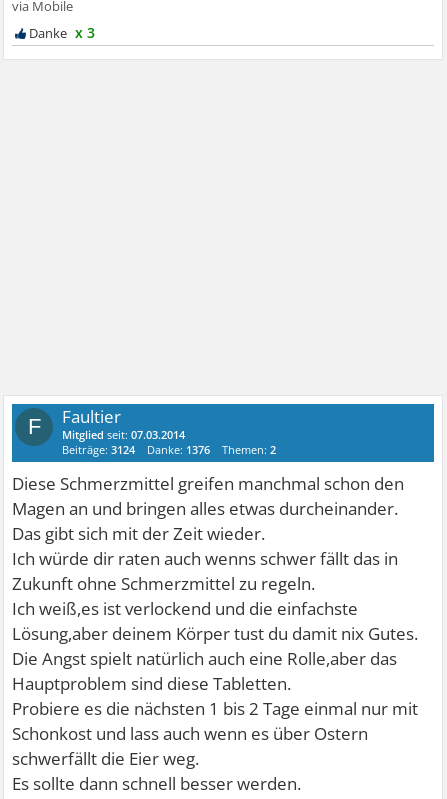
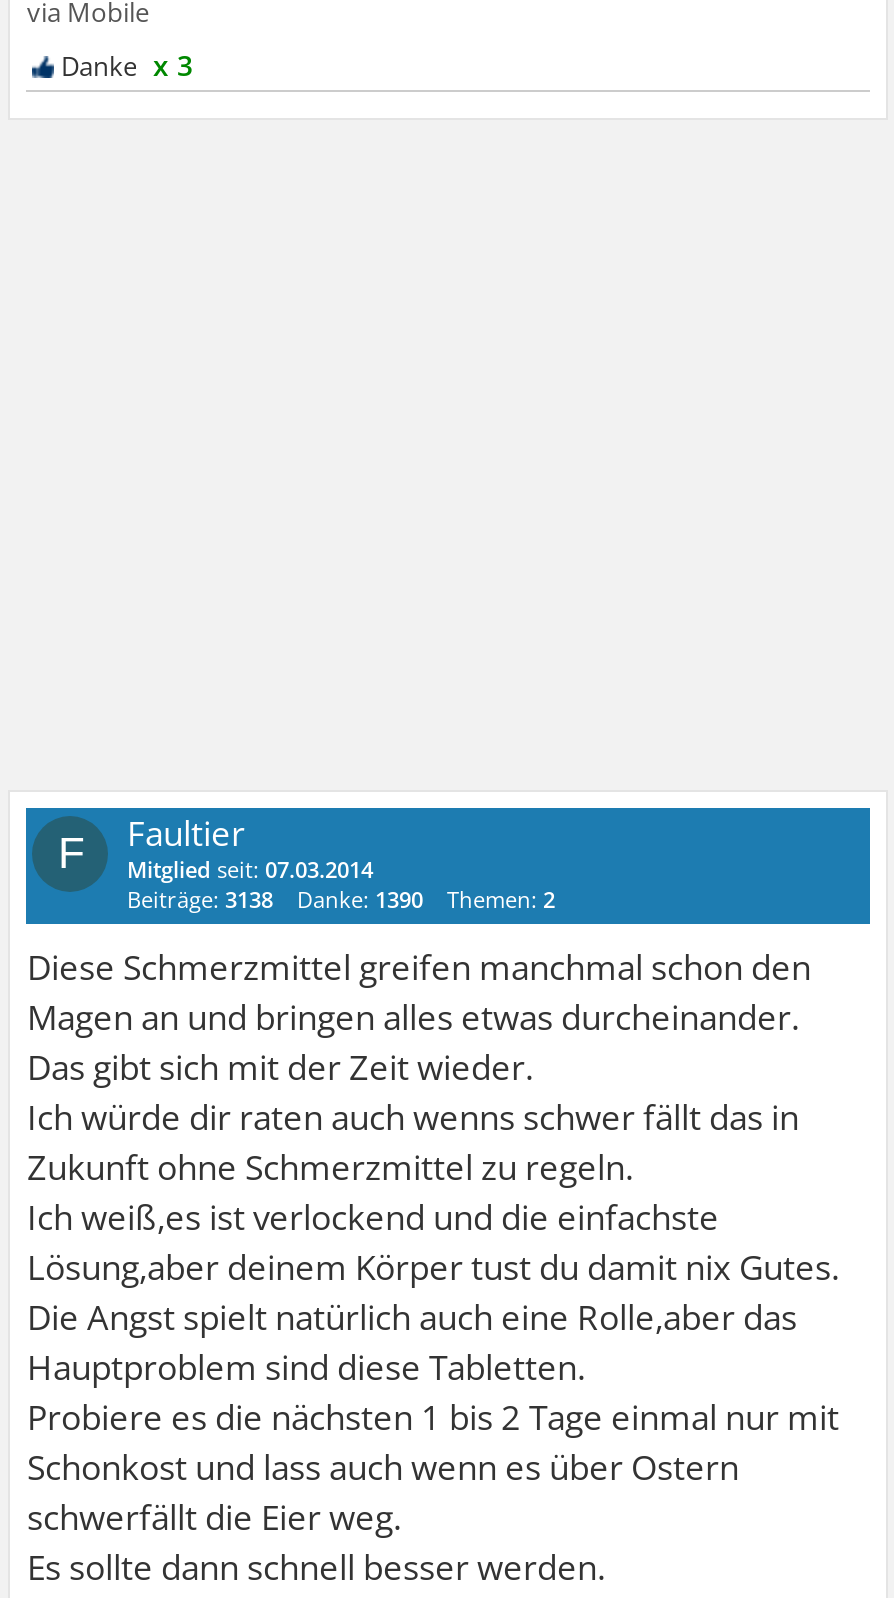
- Beiträge: 3124
+ Beiträge: 3138

- Danke: 1376
+ Danke: 1390
